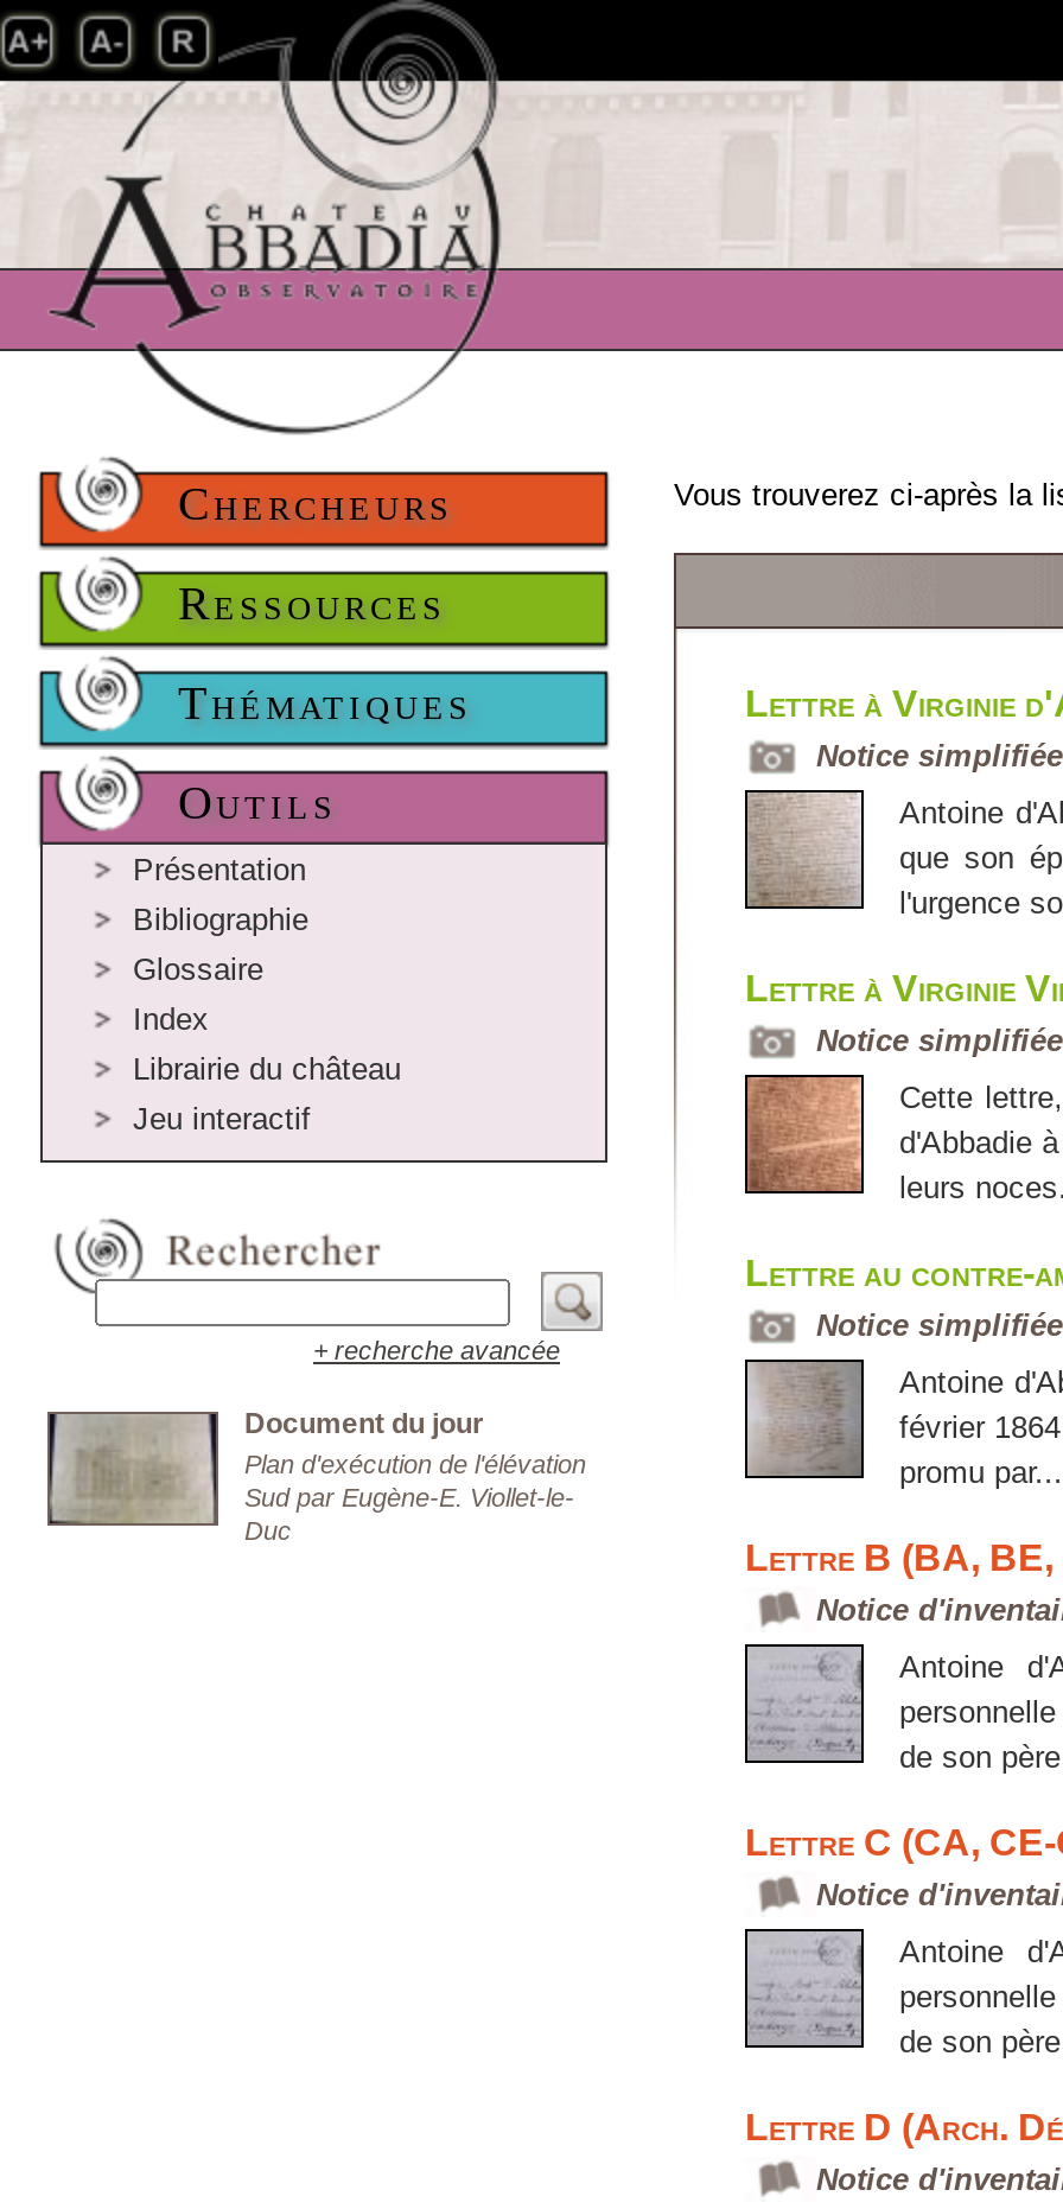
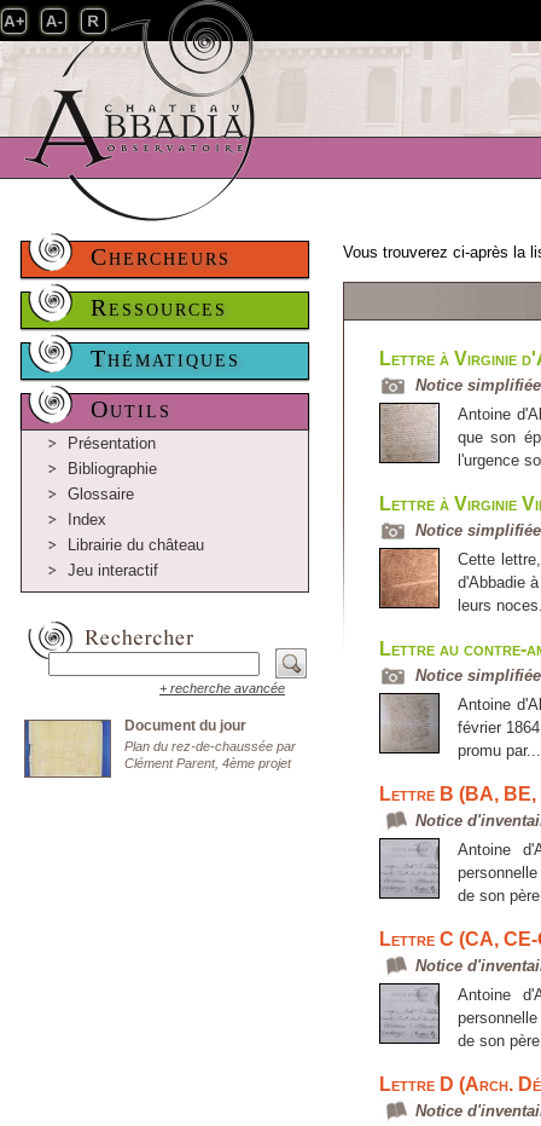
- [image]
- Plan d'exécution de l'élévation
- Sud par Eugène-E. Viollet-le-
- Duc
+ [image]
+ Plan du rez-de-chaussée par
+ Clément Parent, 4ème projet
